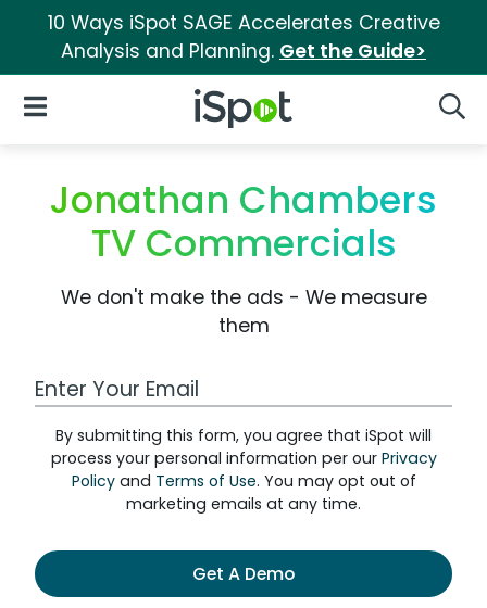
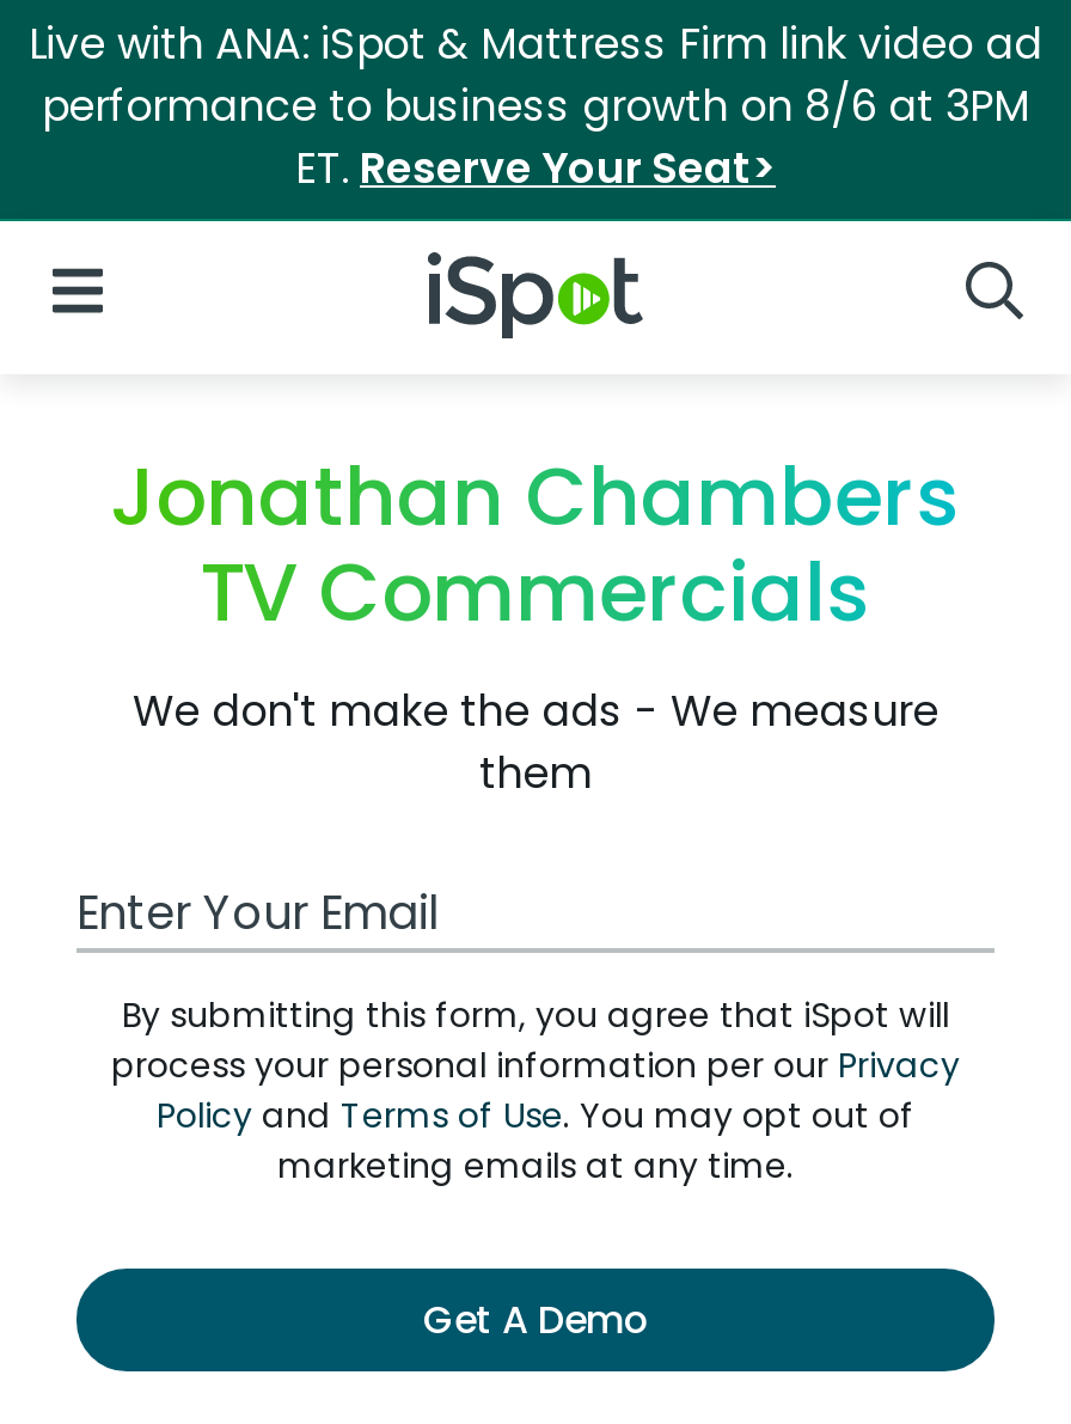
- 10 Ways iSpot SAGE Accelerates Creative
- Analysis and Planning. Get the Guide>
+ Live with ANA: iSpot & Mattress Firm link video ad
+ performance to business growth on 8/6 at 3PM
+ ET. Reserve Your Seat>
